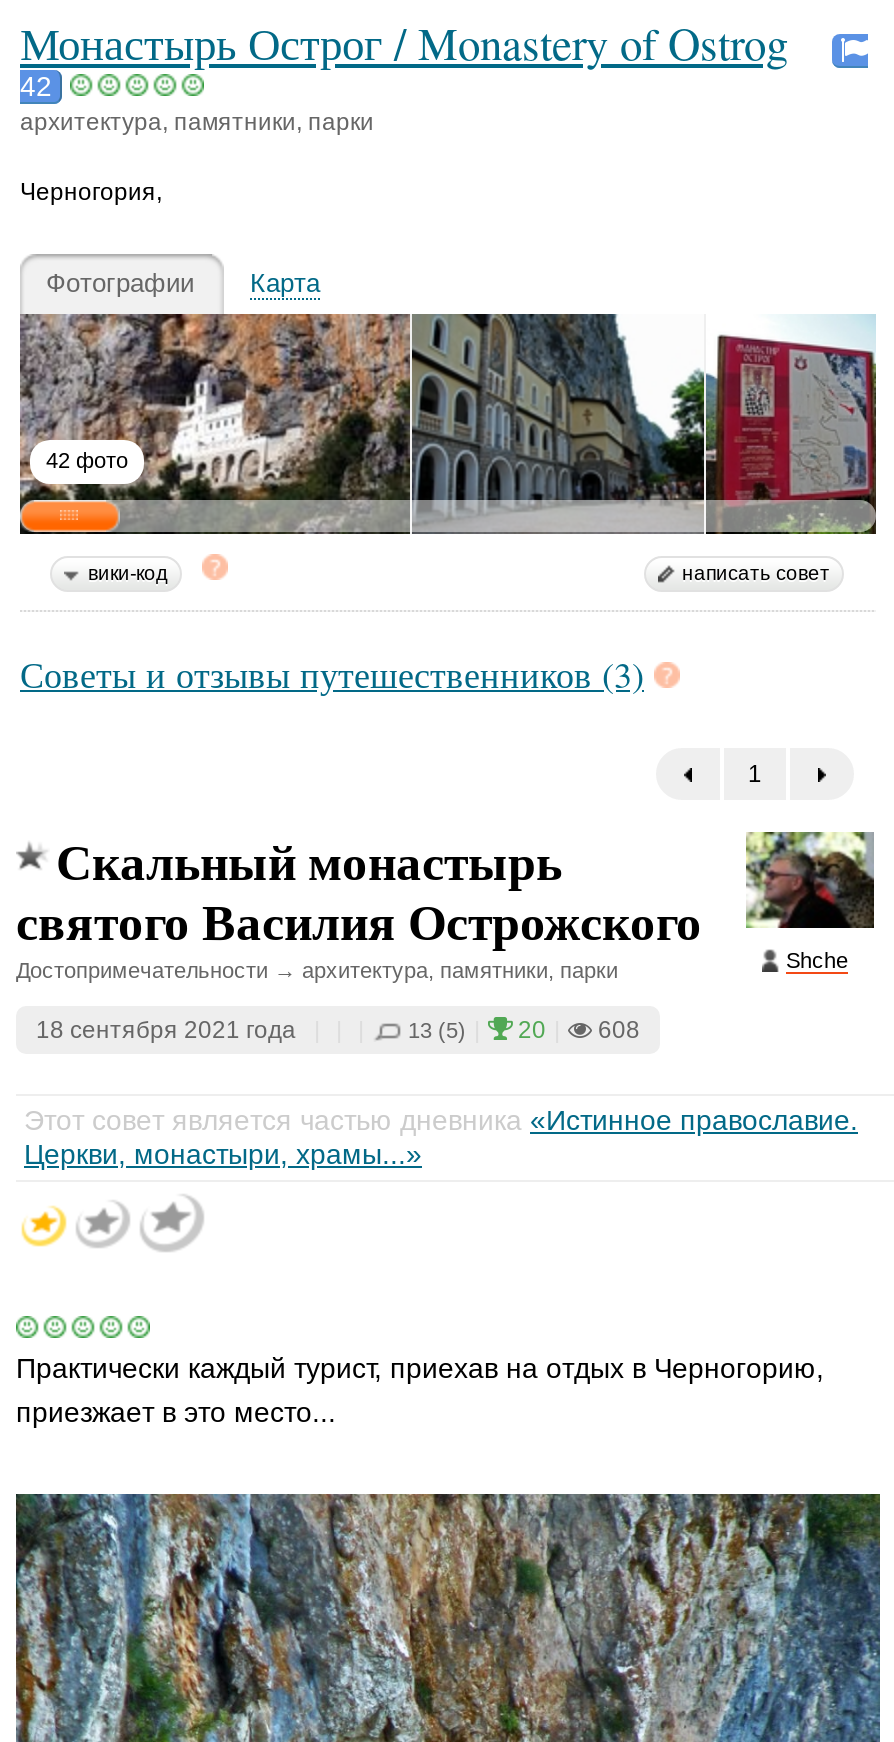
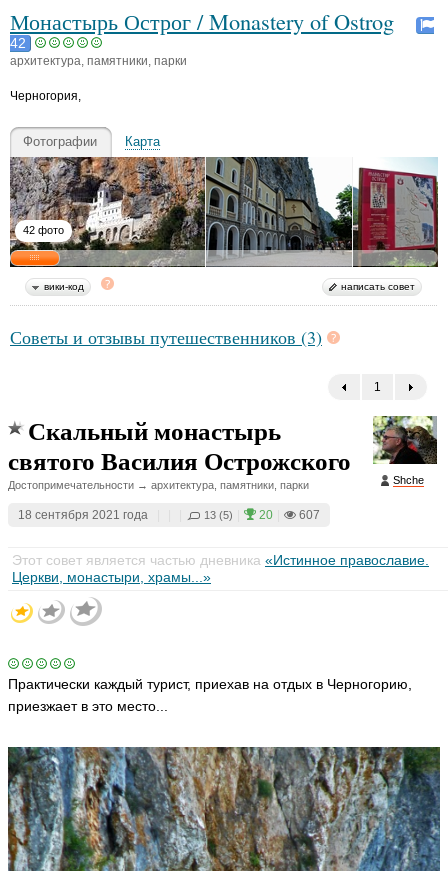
- 608
+ 607
